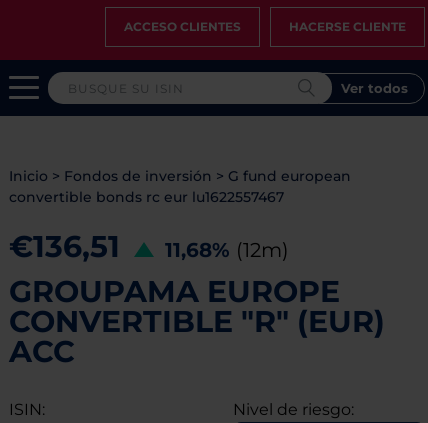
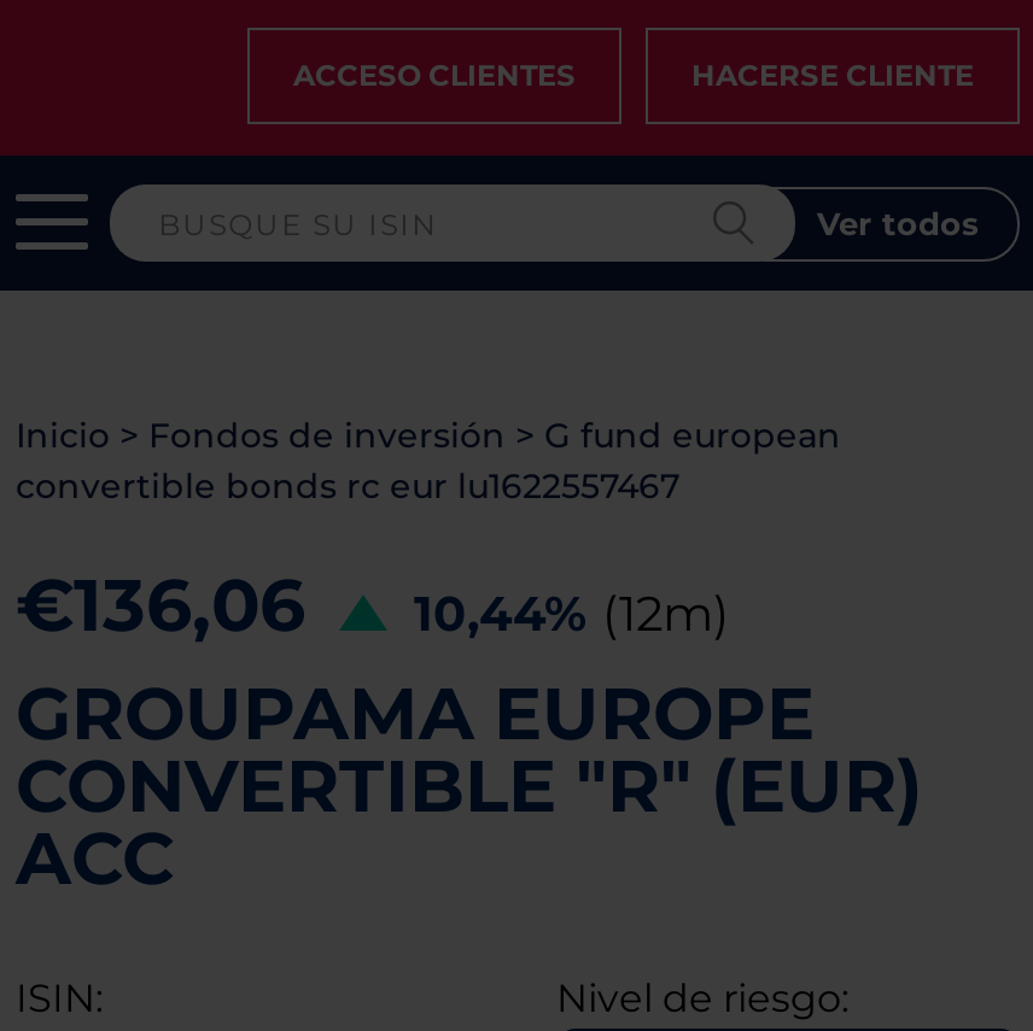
- €136,51
+ €136,06

- 11,68% (12m)
+ 10,44% (12m)
